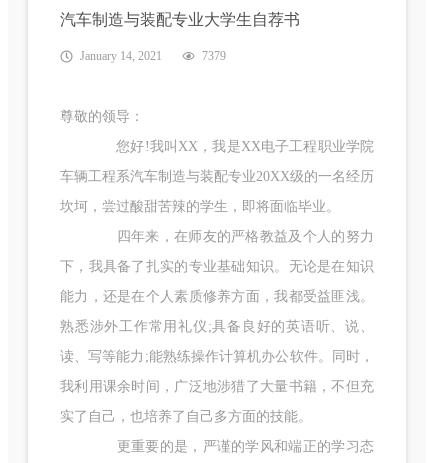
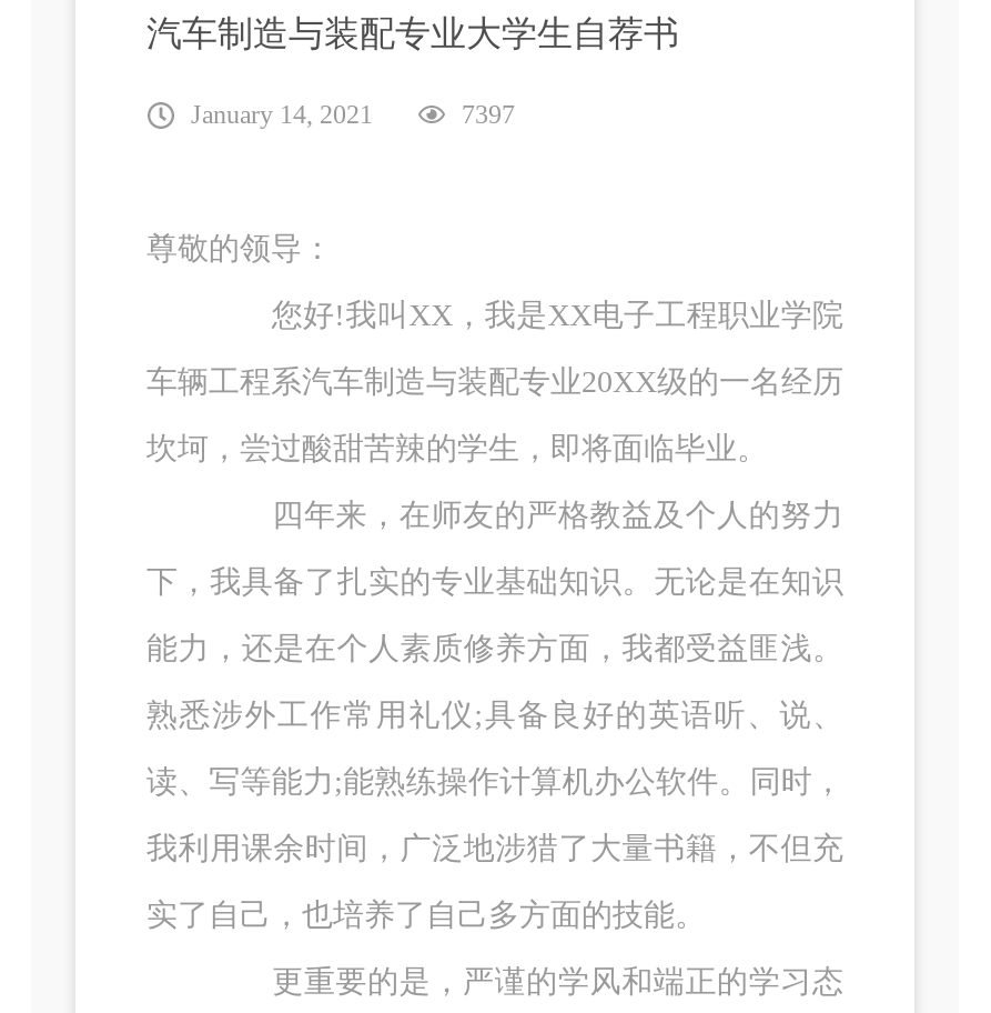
- 7379
+ 7397
